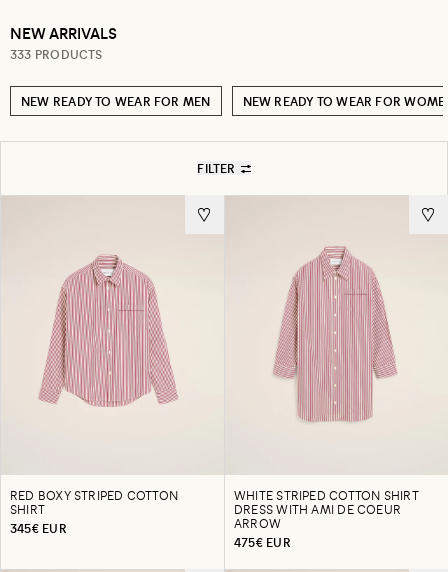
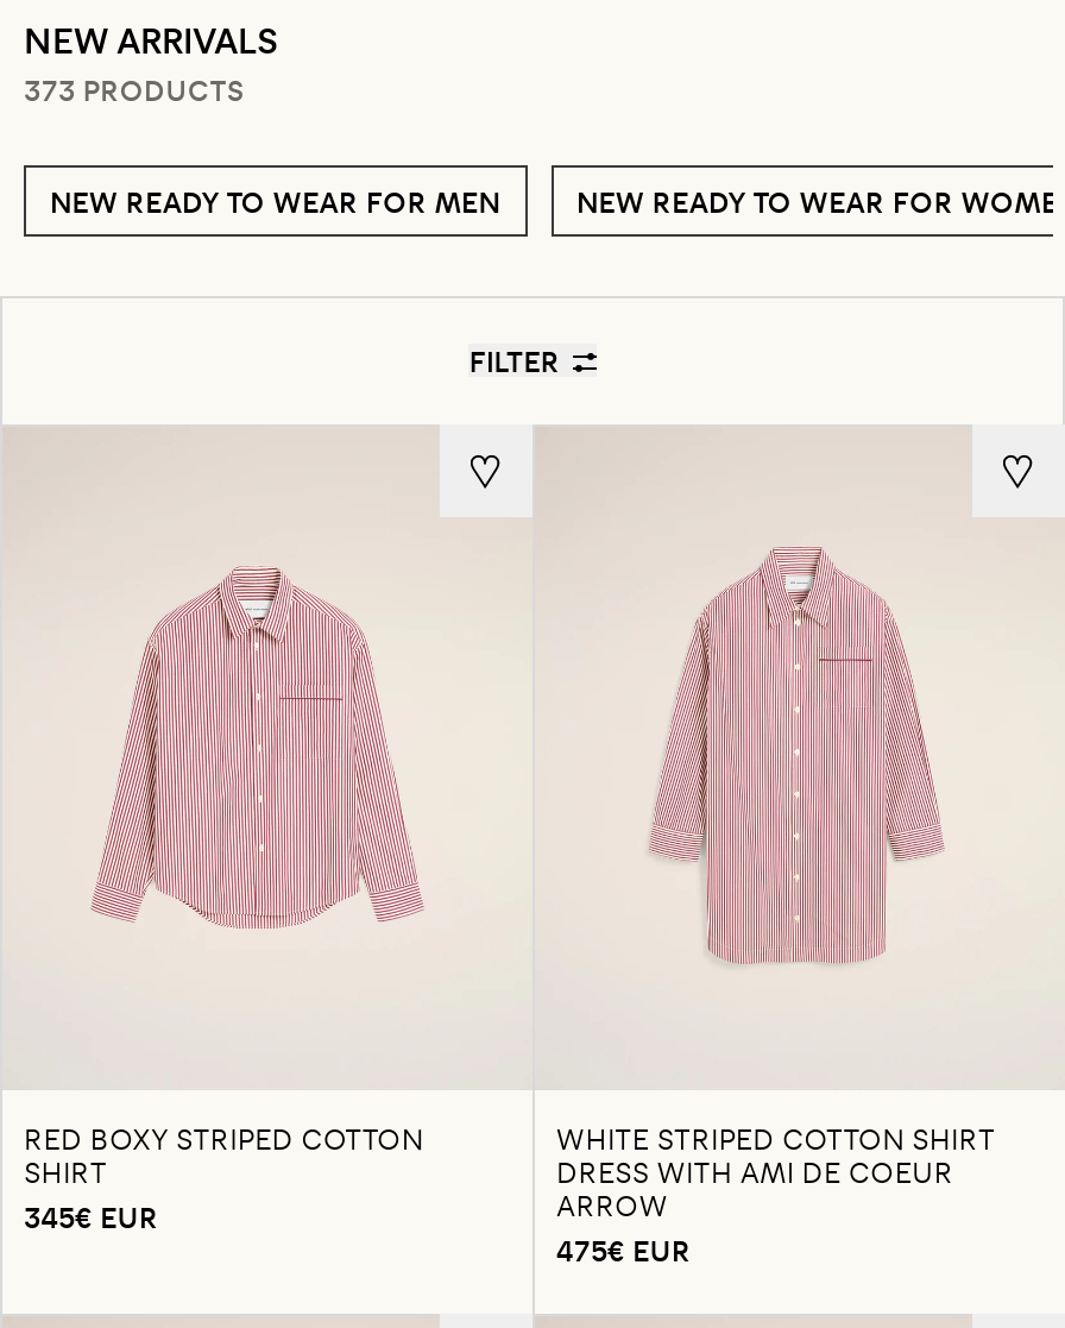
- 333 PRODUCTS
+ 373 PRODUCTS
